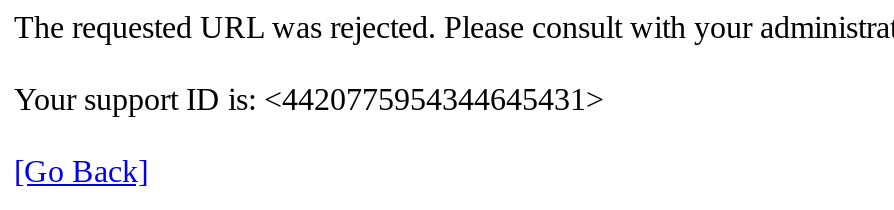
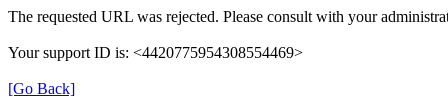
- Your support ID is: <4420775954344645431>
+ Your support ID is: <4420775954308554469>
